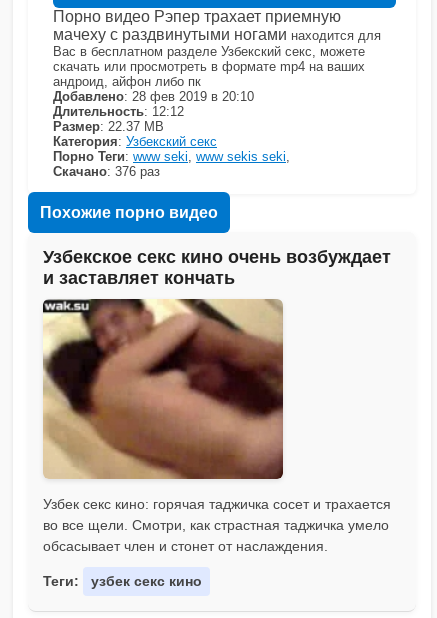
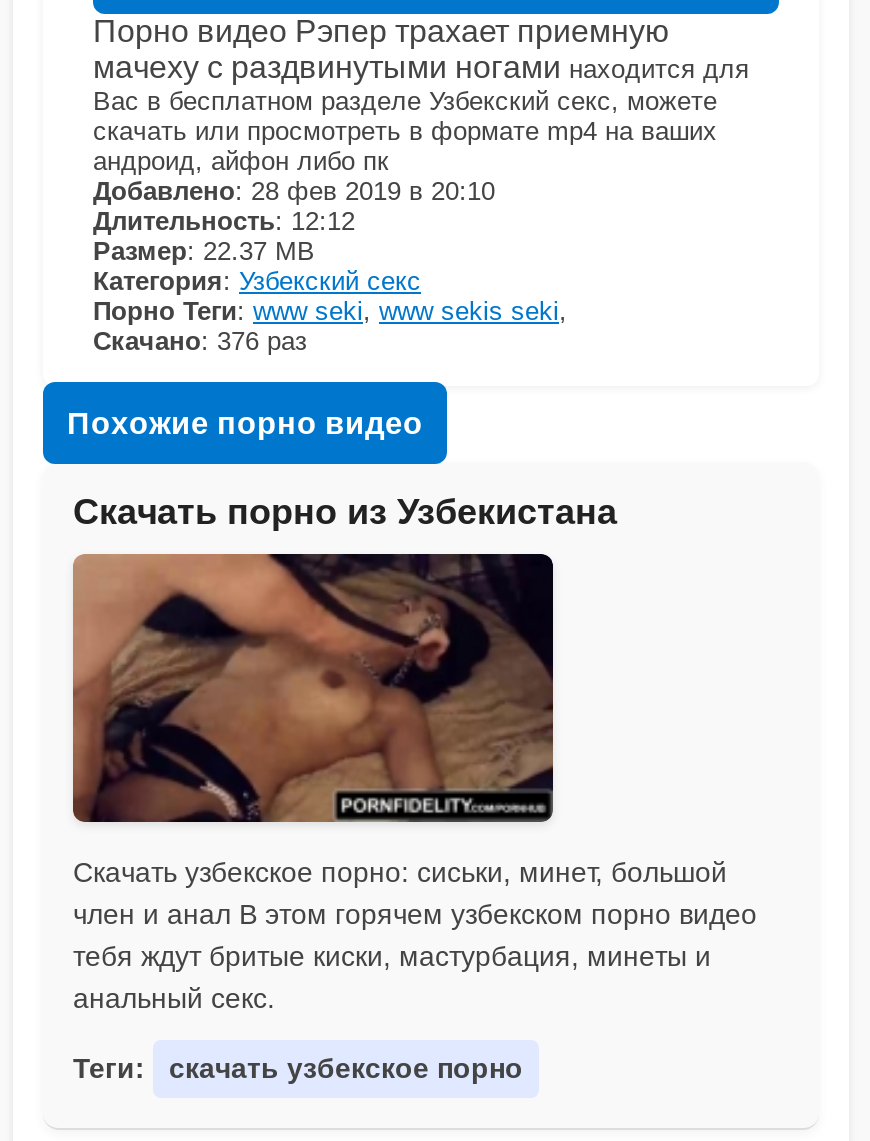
- Узбекское секс кино очень возбуждает
- и заставляет кончать
+ Скачать порно из Узбекистана

- [image]
+ [image]

- Узбек секс кино: горячая таджичка сосет и трахается
- во все щели. Смотри, как страстная таджичка умело
- обсасывает член и стонет от наслаждения.
+ Скачать узбекское порно: сиськи, минет, большой
+ член и анал В этом горячем узбекском порно видео
+ тебя ждут бритые киски, мастурбация, минеты и
+ анальный секс.

- узбек секс кино
+ скачать узбекское порно
